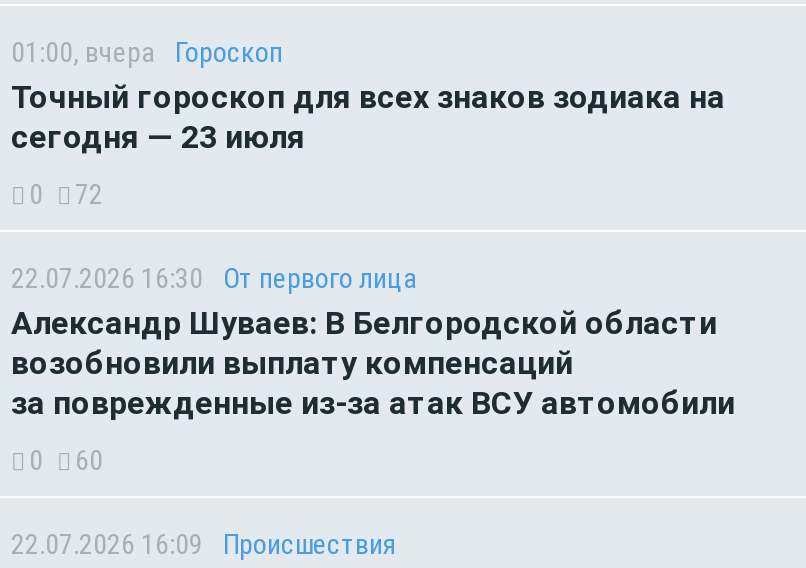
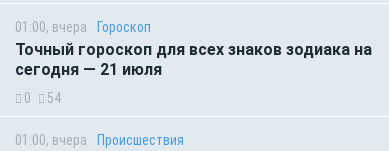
- сегодня — 23 июля
+ сегодня — 21 июля

- 72
- 22.07.2026 16:30
- От первого лица
- Александр Шуваев: В Белгородской области
- возобновили выплату компенсаций
- за поврежденные из-за атак ВСУ автомобили
- 0
- 60
- 22.07.2026 16:09
+ 54
+ 01:00, вчера
